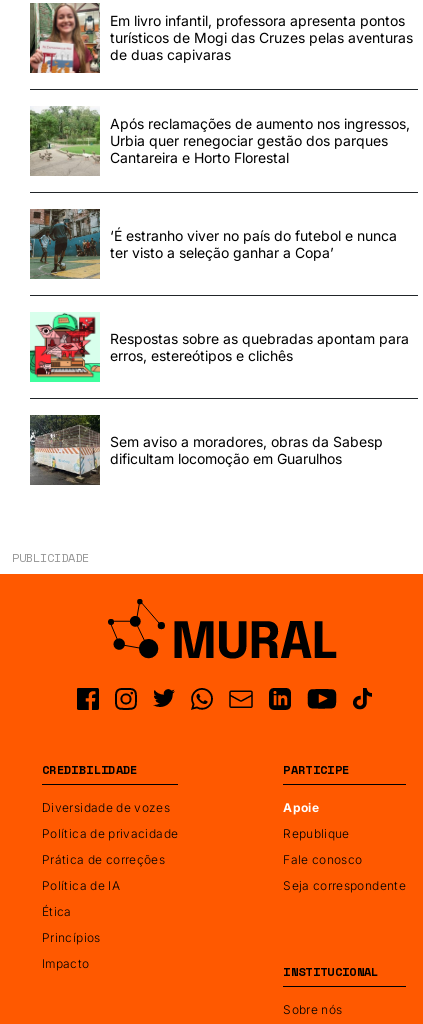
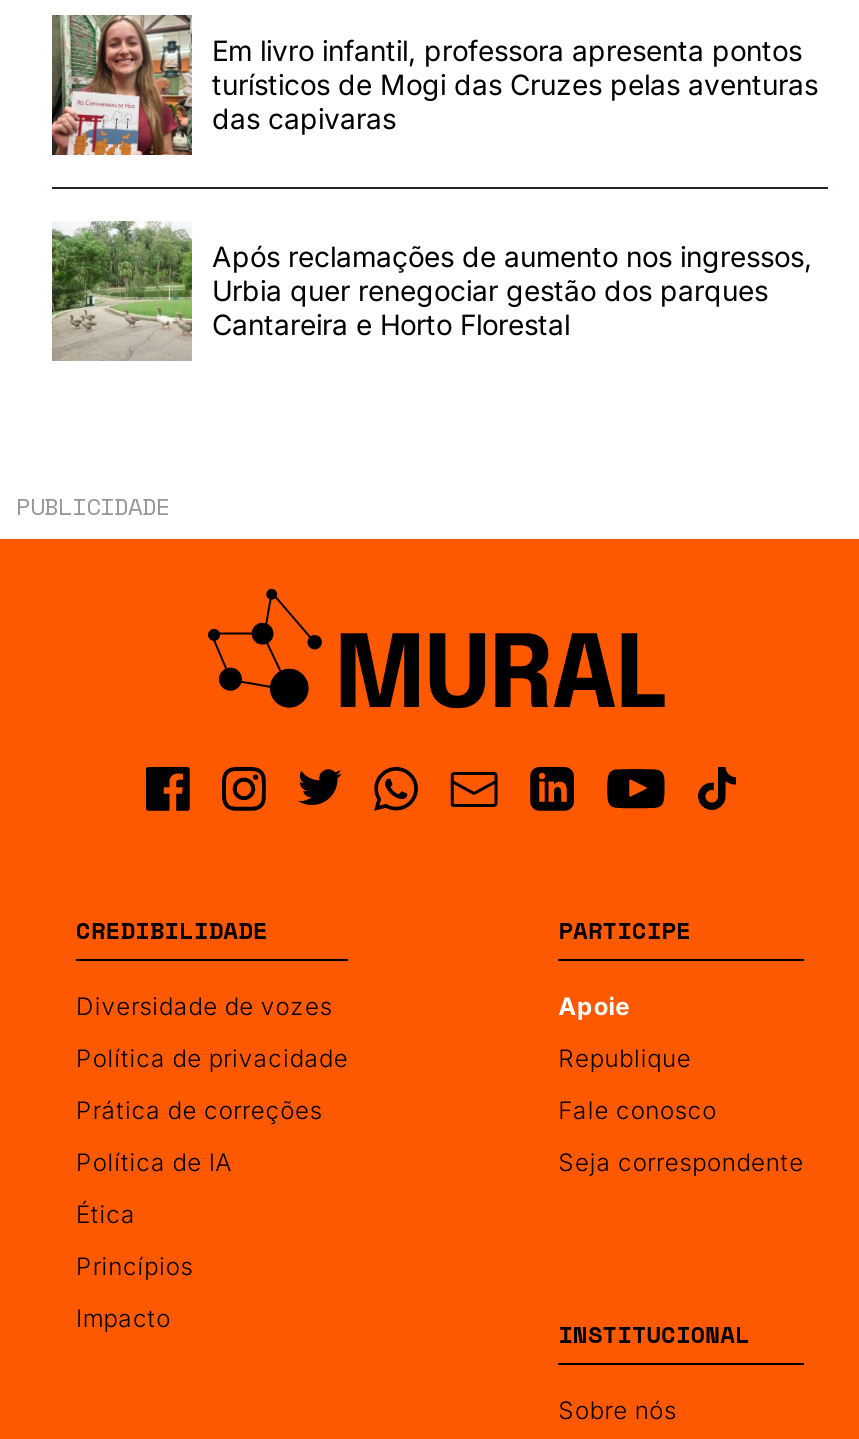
- de duas capivaras
+ das capivaras

- [image]
- ‘É estranho viver no país do futebol e nunca
- ter visto a seleção ganhar a Copa’

- [image]
- Respostas sobre as quebradas apontam para
- erros, estereótipos e clichês

- [image]
- Sem aviso a moradores, obras da Sabesp
- dificultam locomoção em Guarulhos
